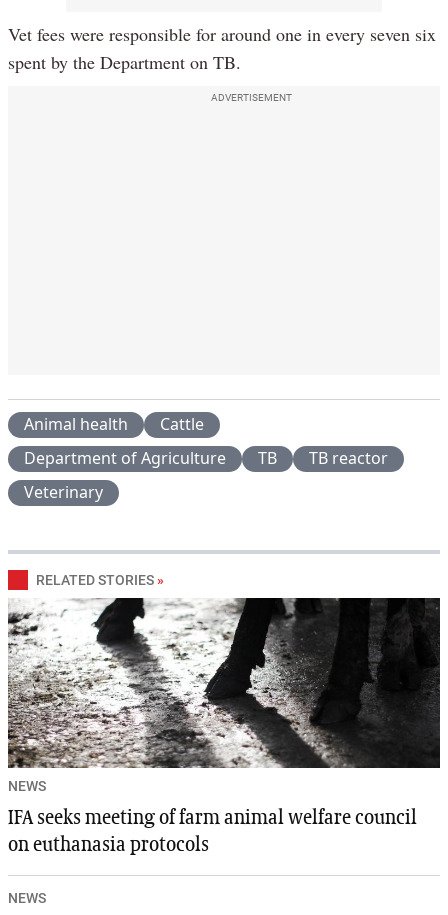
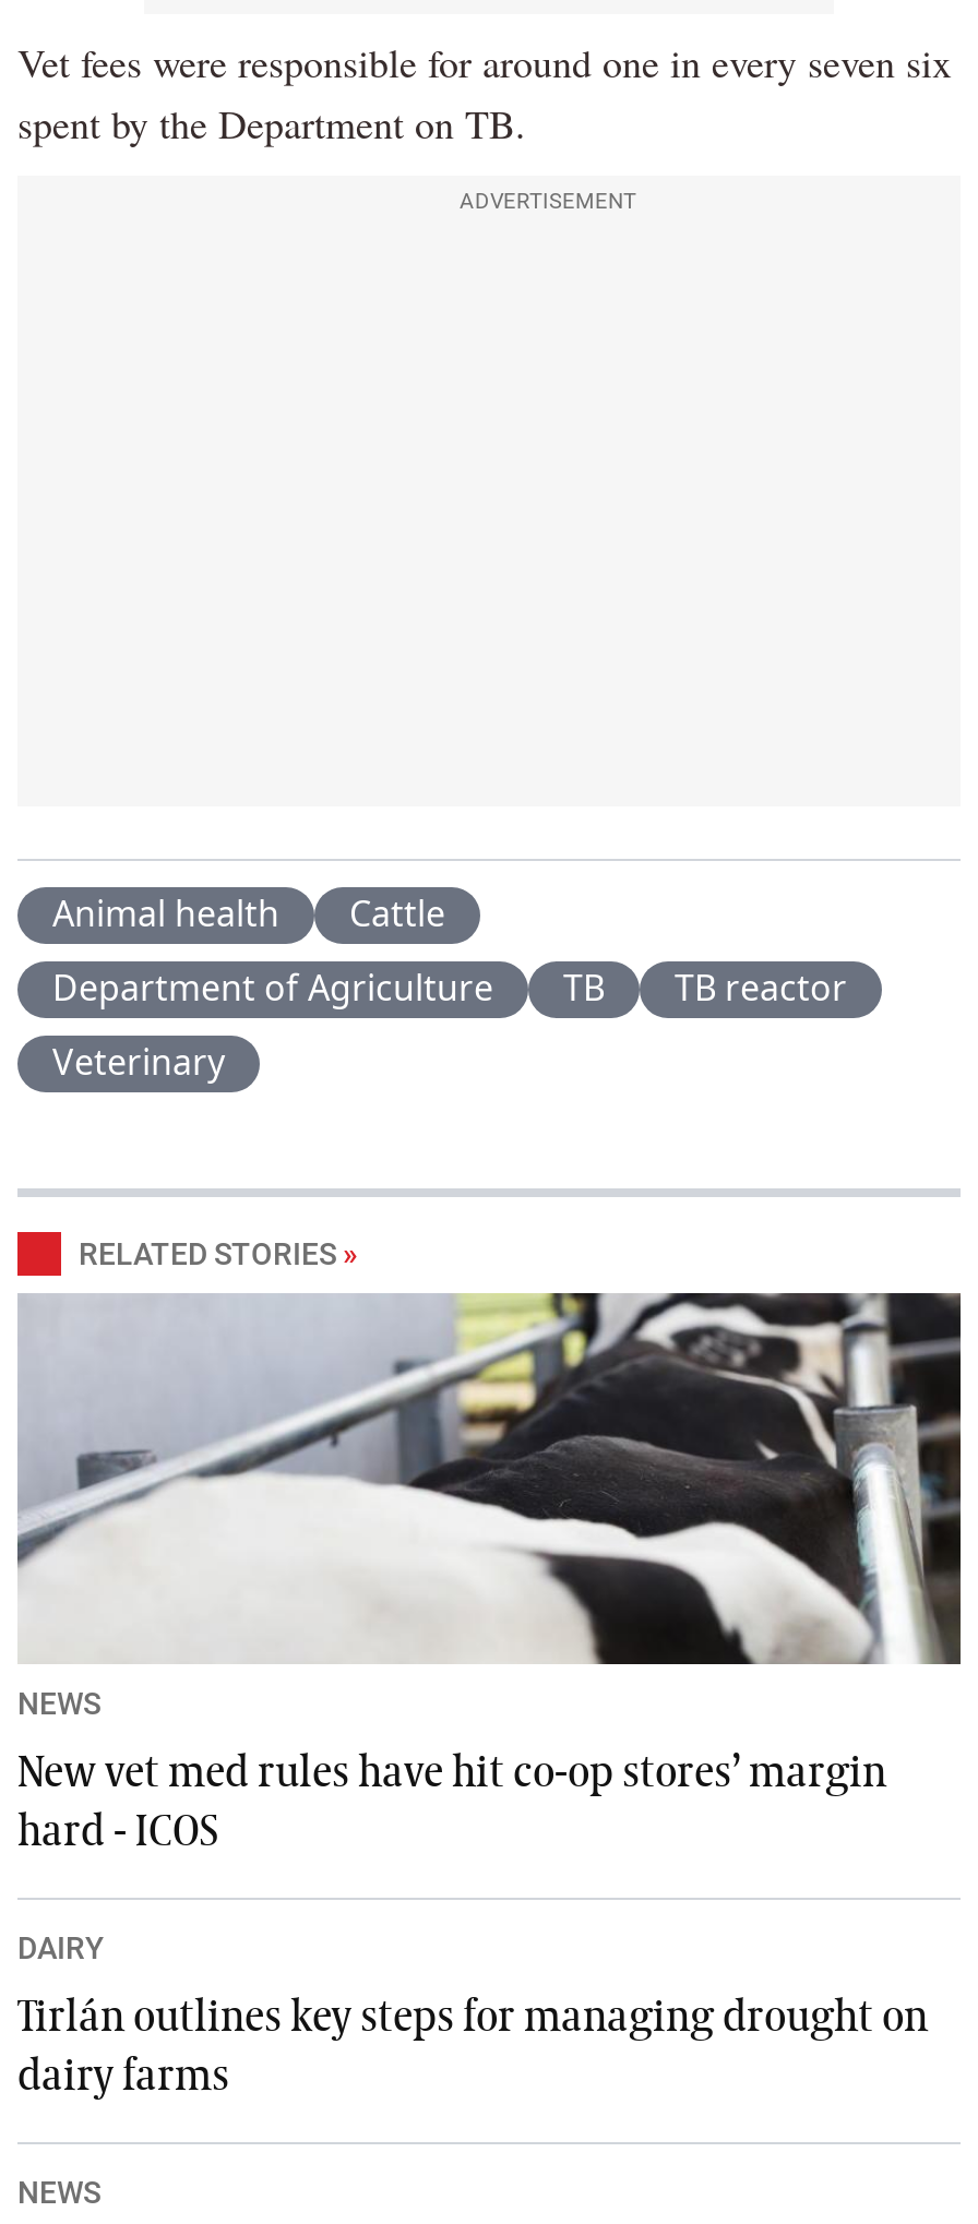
- [image]
- IFA seeks meeting of farm animal welfare council
- on euthanasia protocols
+ [image]
+ New vet med rules have hit co-op stores’ margin
+ hard - ICOS
+ DAIRY
+ Tirlán outlines key steps for managing drought on
+ dairy farms
